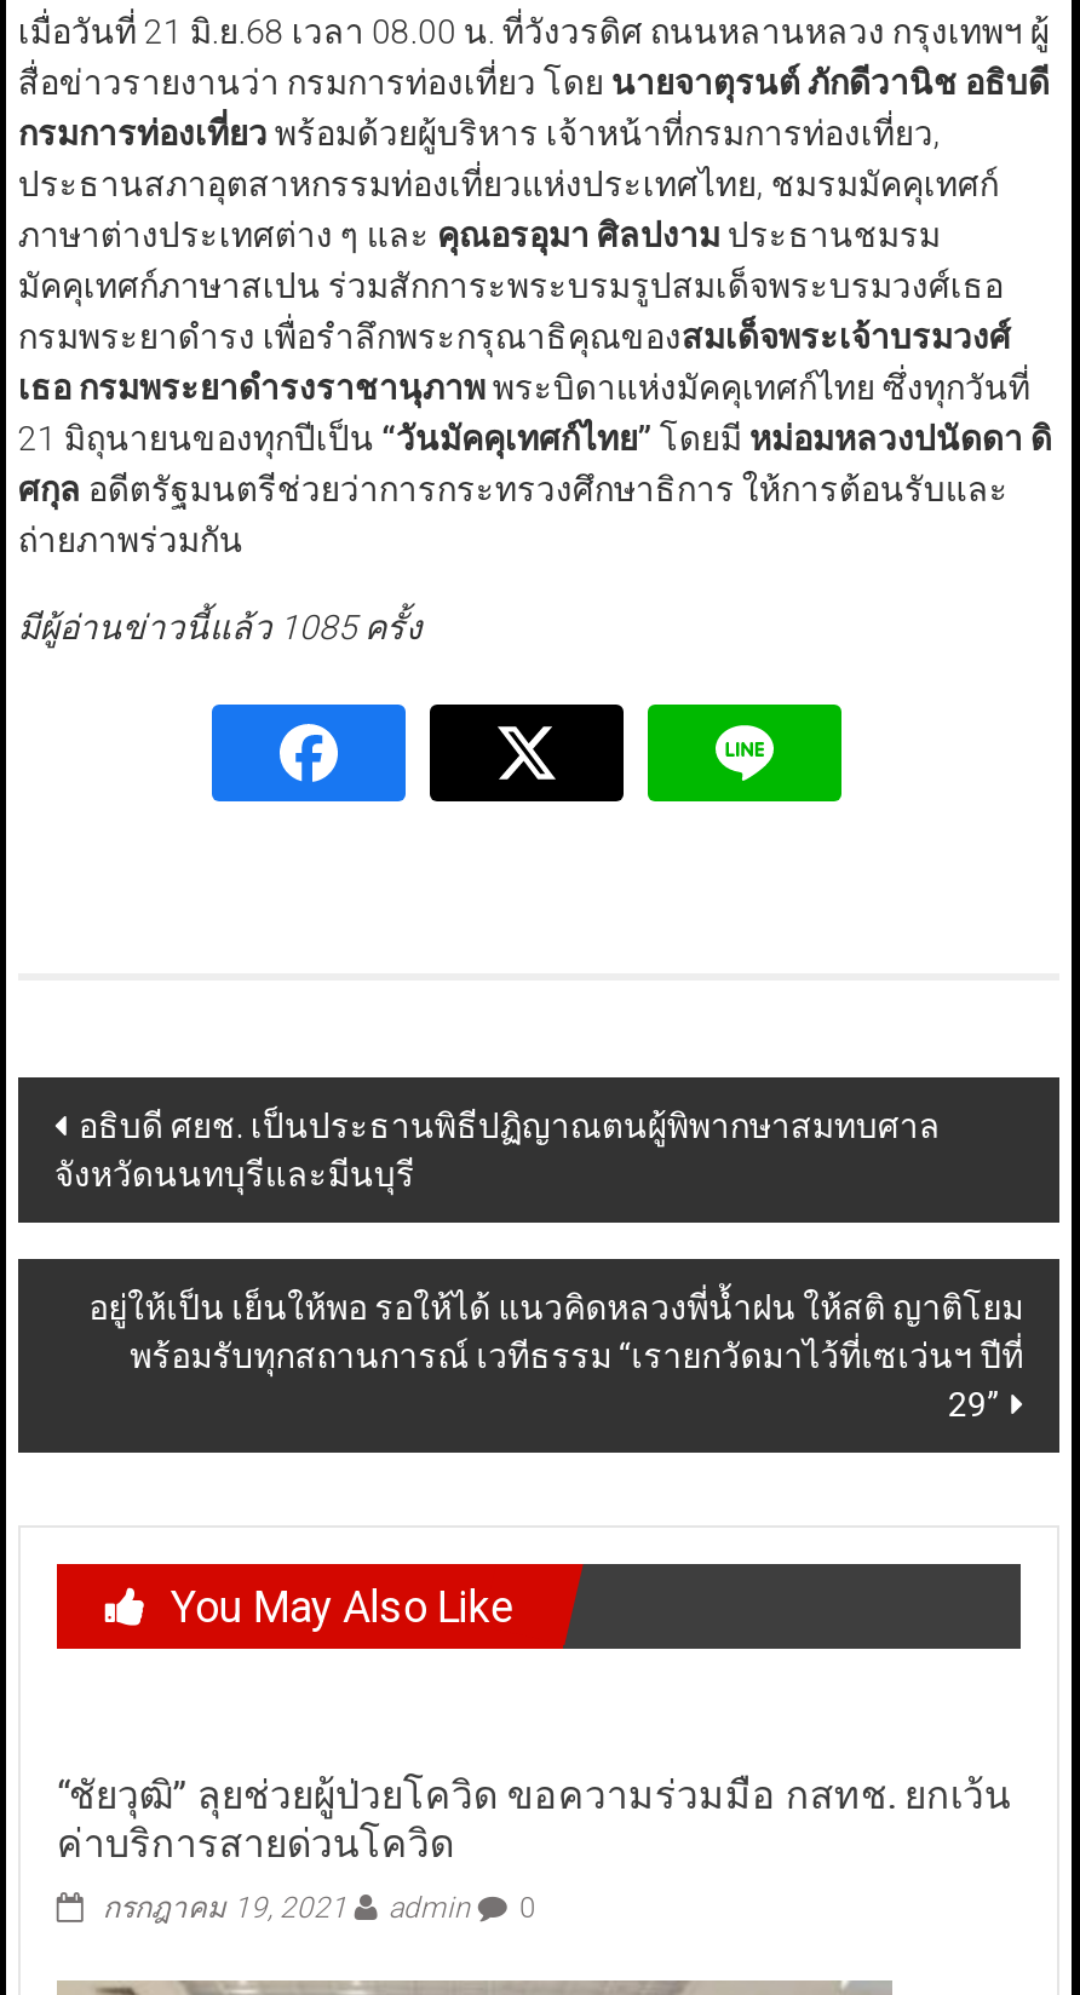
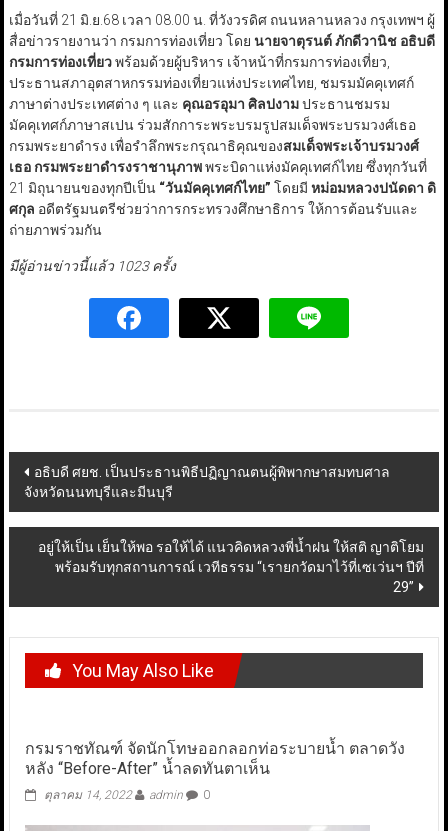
- มีผู้อ่านข่าวนี้แล้ว 1085 ครั้ง
+ มีผู้อ่านข่าวนี้แล้ว 1023 ครั้ง

- “ชัยวุฒิ” ลุยช่วยผู้ป่วยโควิด ขอความร่วมมือ กสทช. ยกเว้น
- ค่าบริการสายด่วนโควิด
+ กรมราชทัณฑ์ จัดนักโทษออกลอกท่อระบายน้ำ ตลาดวัง
+ หลัง “Before-After” น้ำลดทันตาเห็น

- กรกฎาคม 19, 2021
+ ตุลาคม 14, 2022
